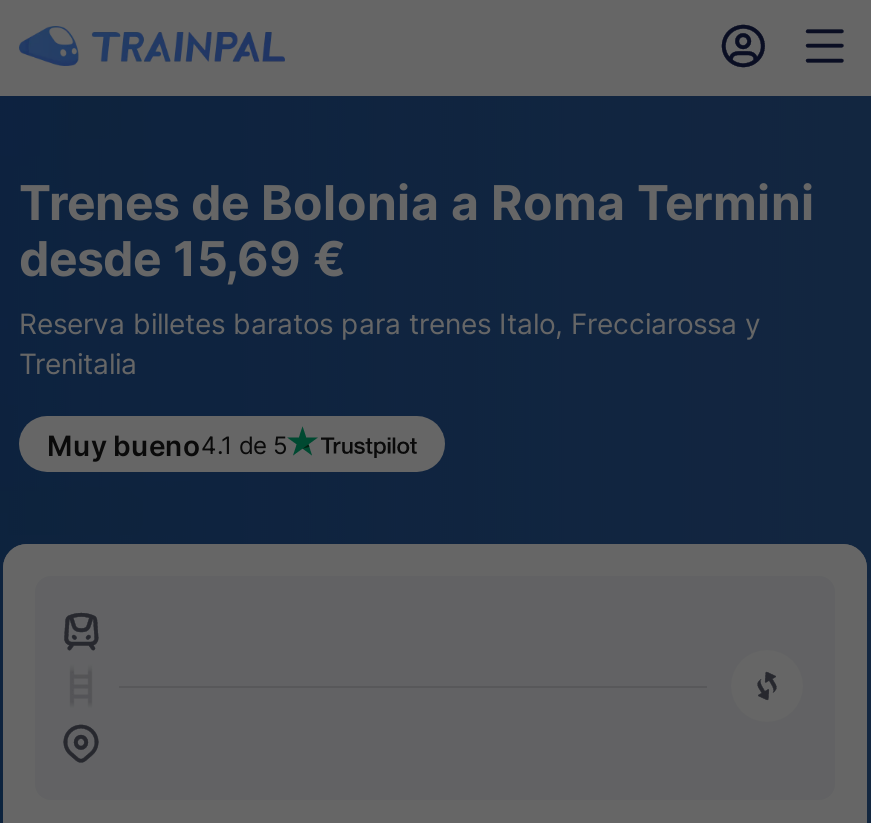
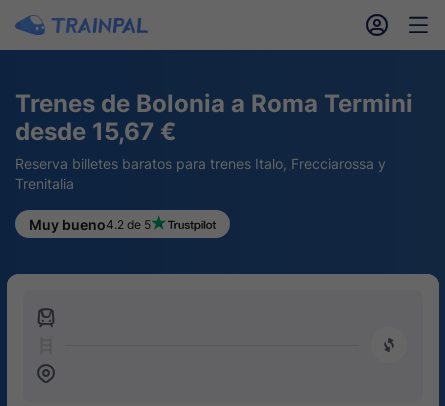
- desde 15,69 €
+ desde 15,67 €

- Muy bueno4.1 de 5
+ Muy bueno4.2 de 5
